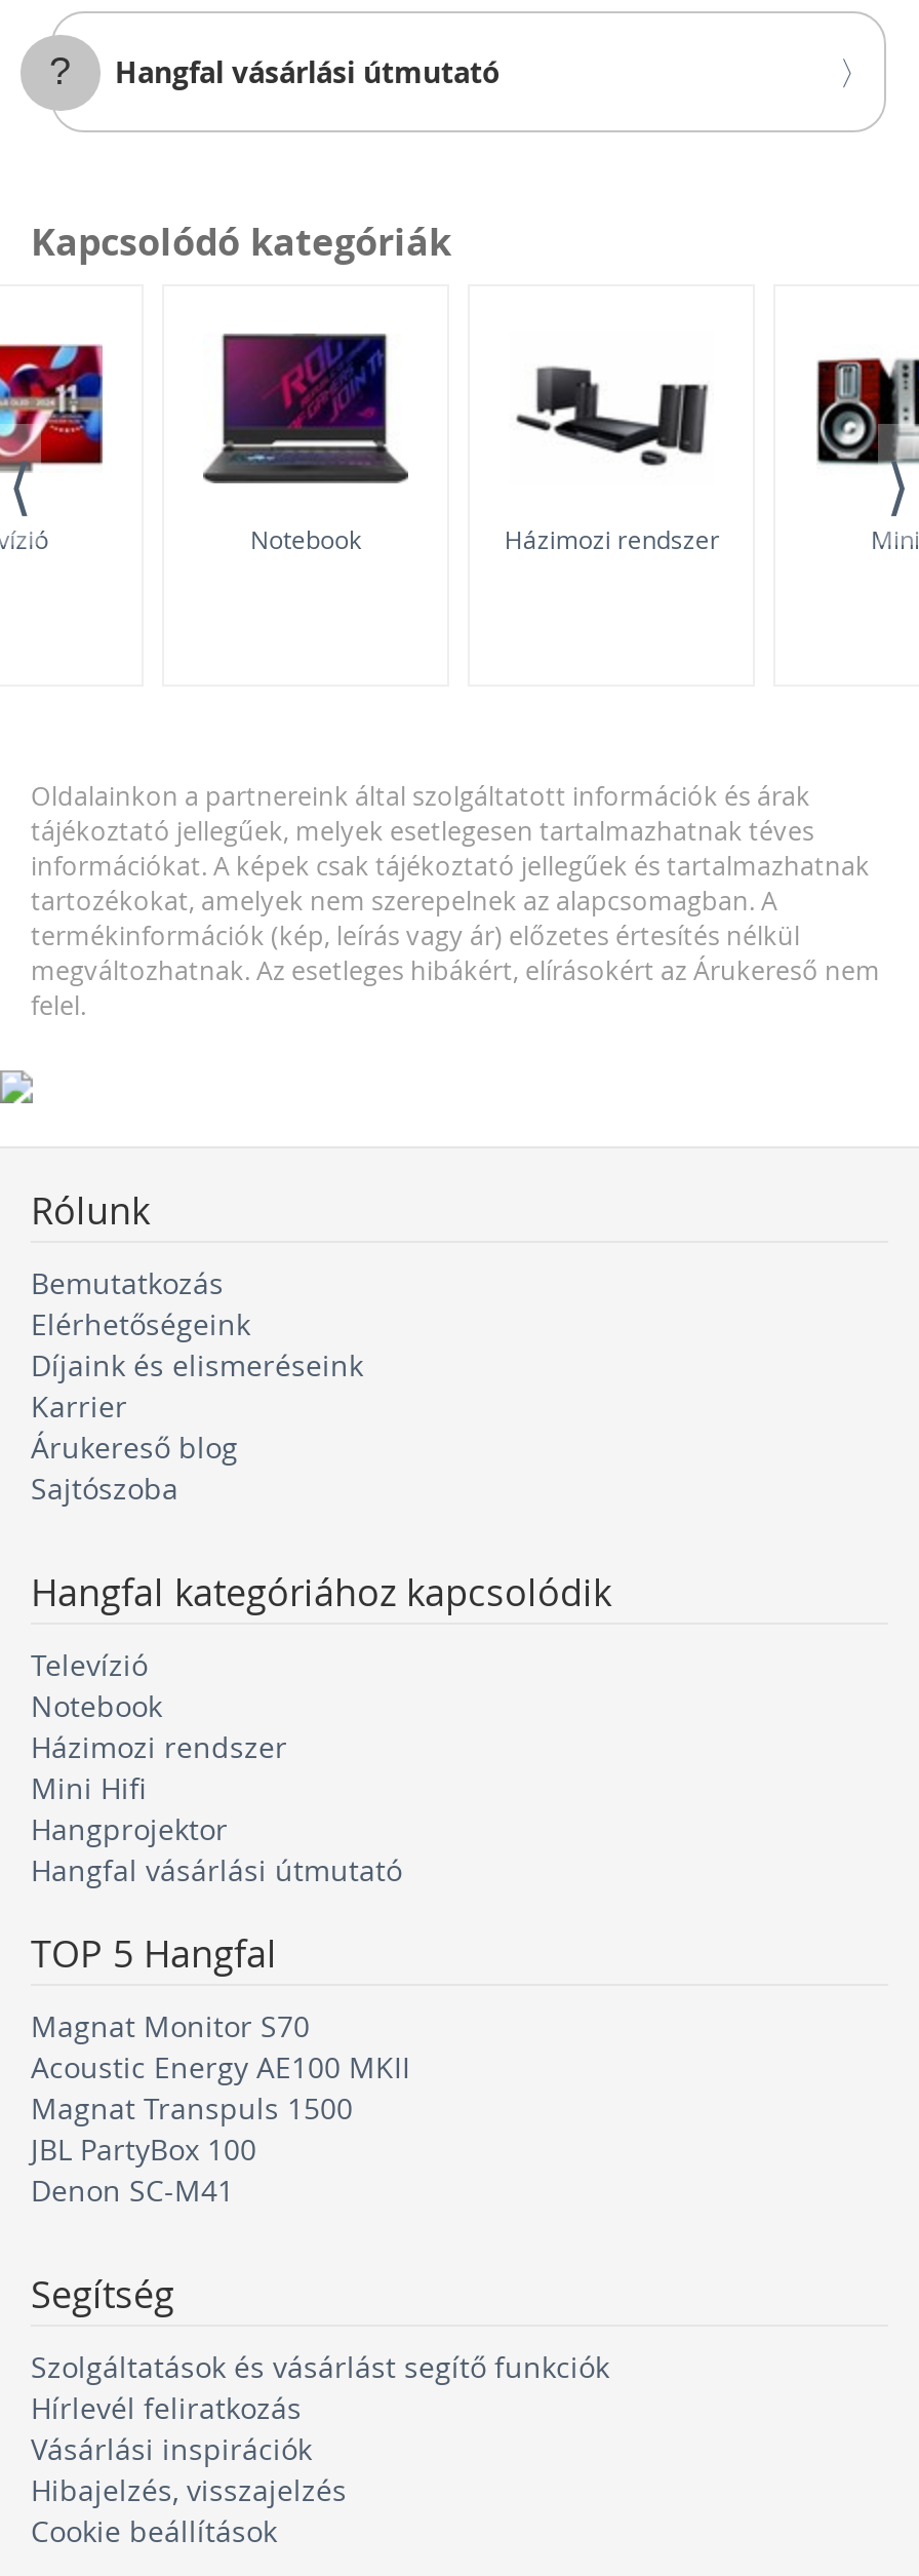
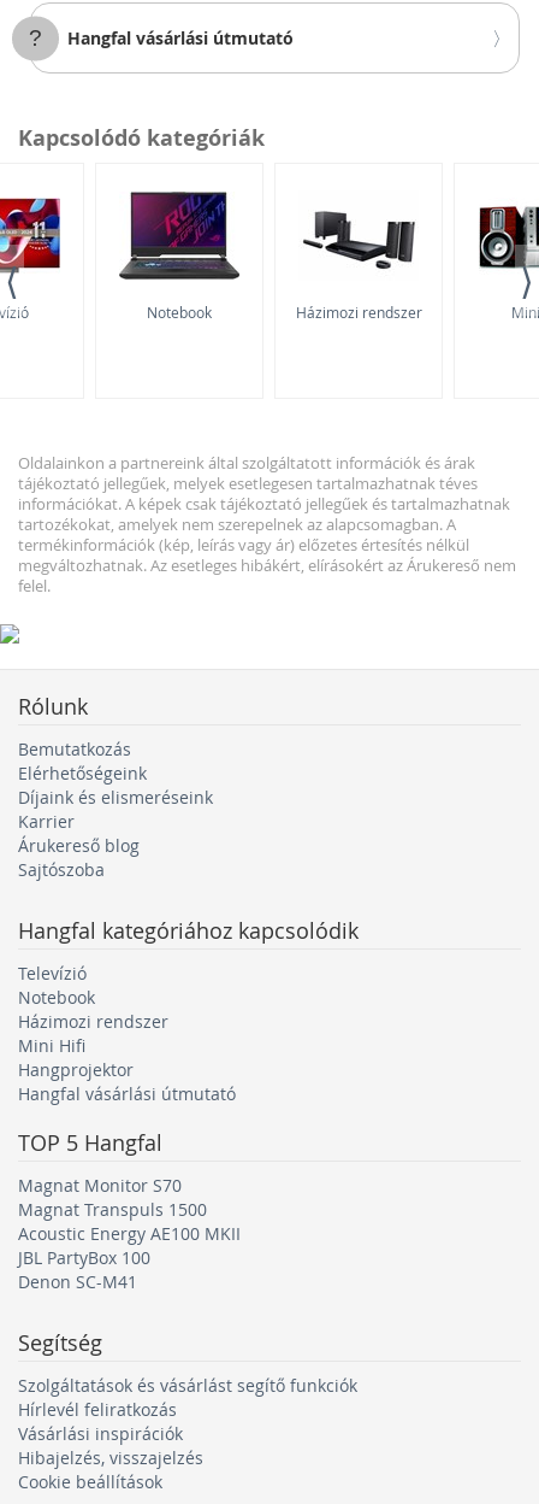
moved down: Acoustic Energy AE100 MKII

moved up: Magnat Transpuls 1500
